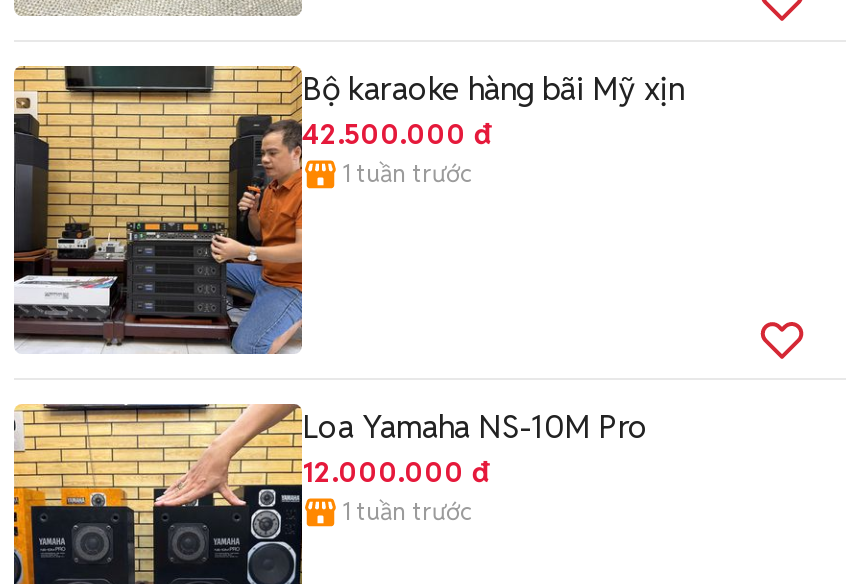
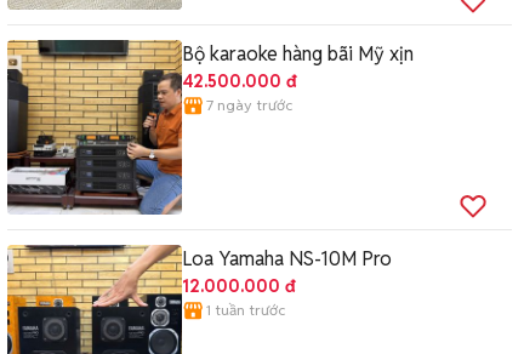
- 1 tuần trước
+ 7 ngày trước
